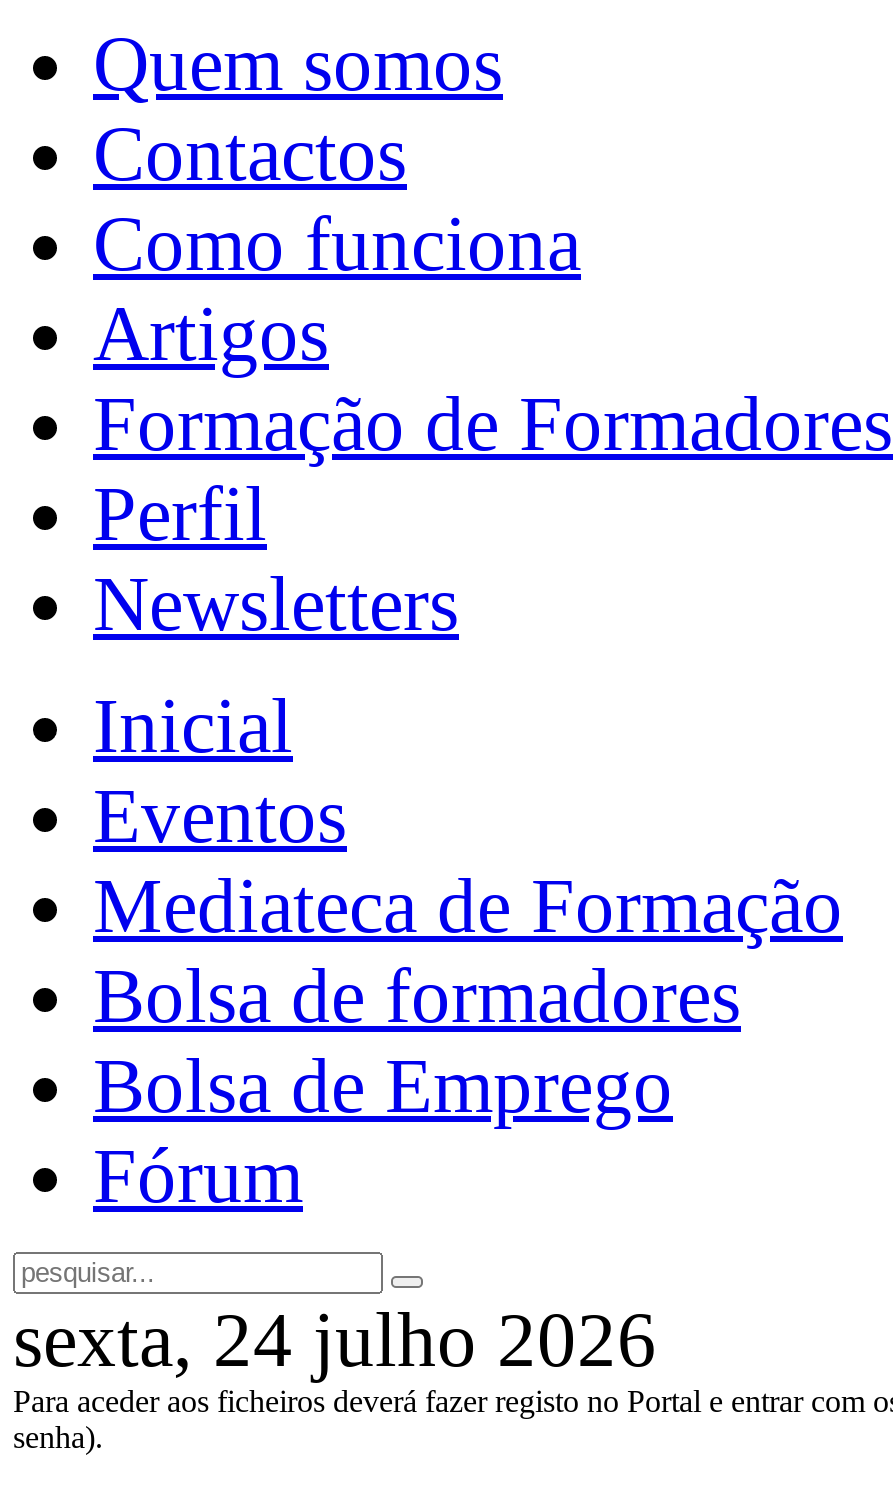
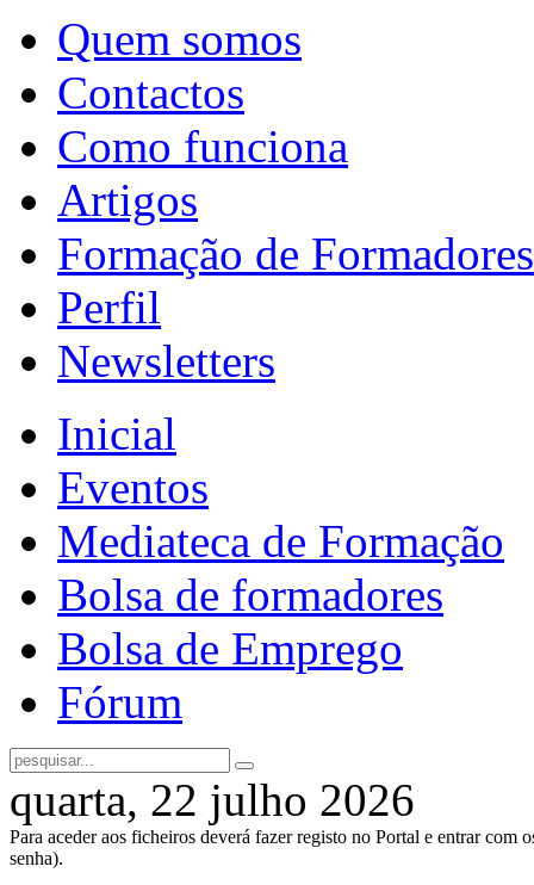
- sexta, 24 julho 2026
+ quarta, 22 julho 2026
